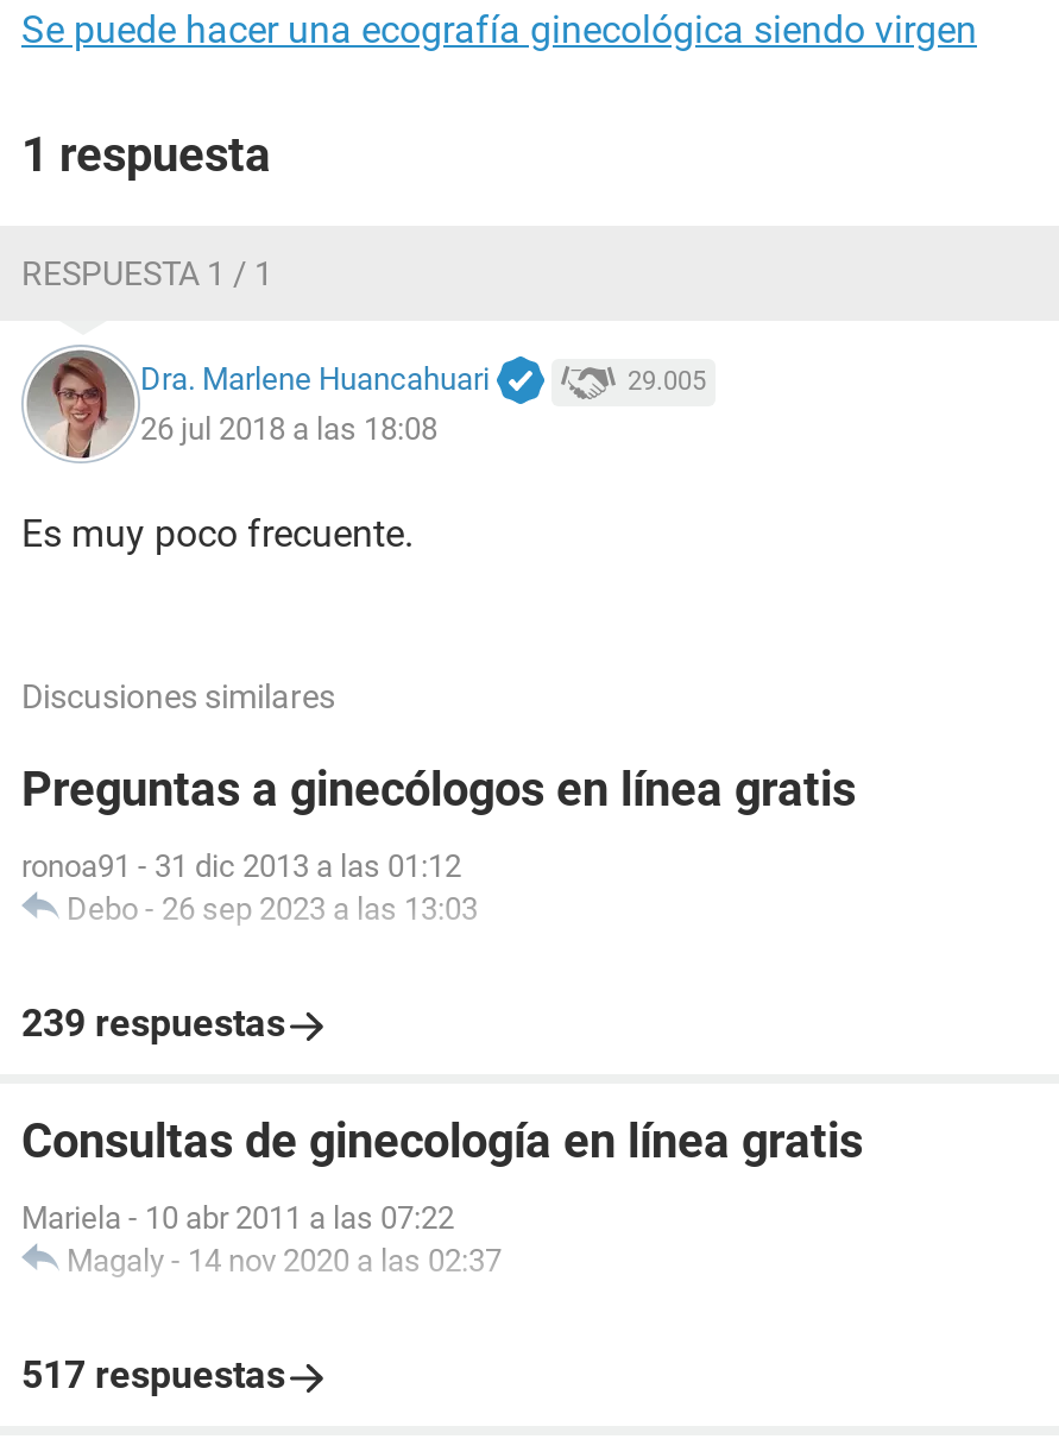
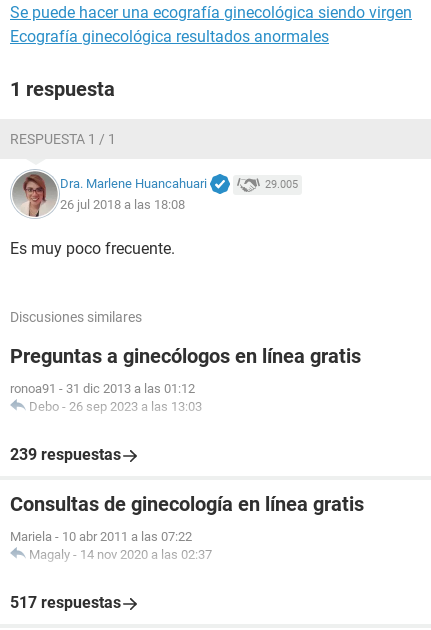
+ Ecografía ginecológica resultados anormales
